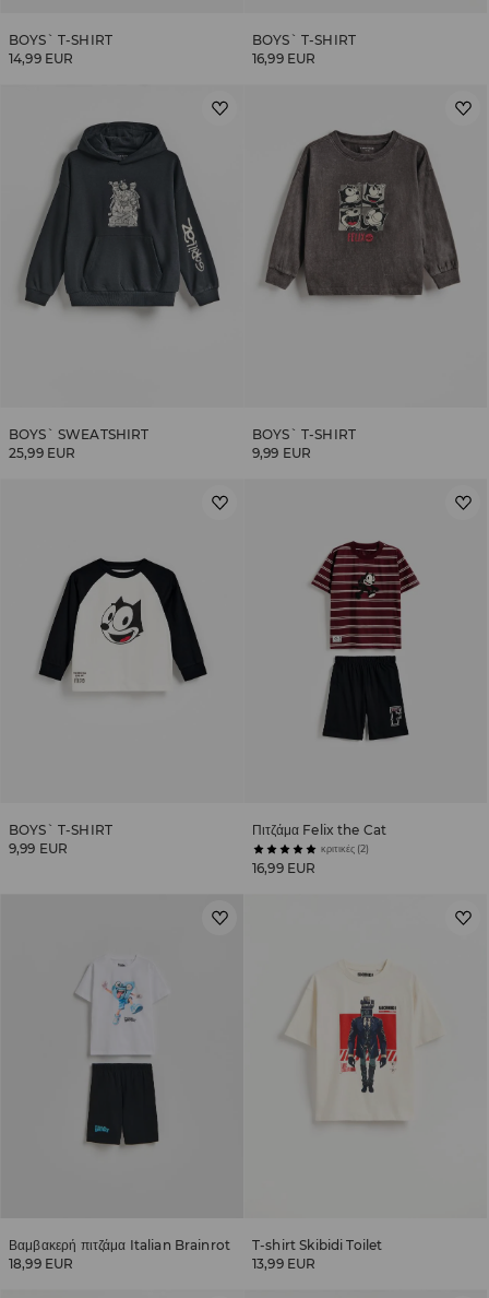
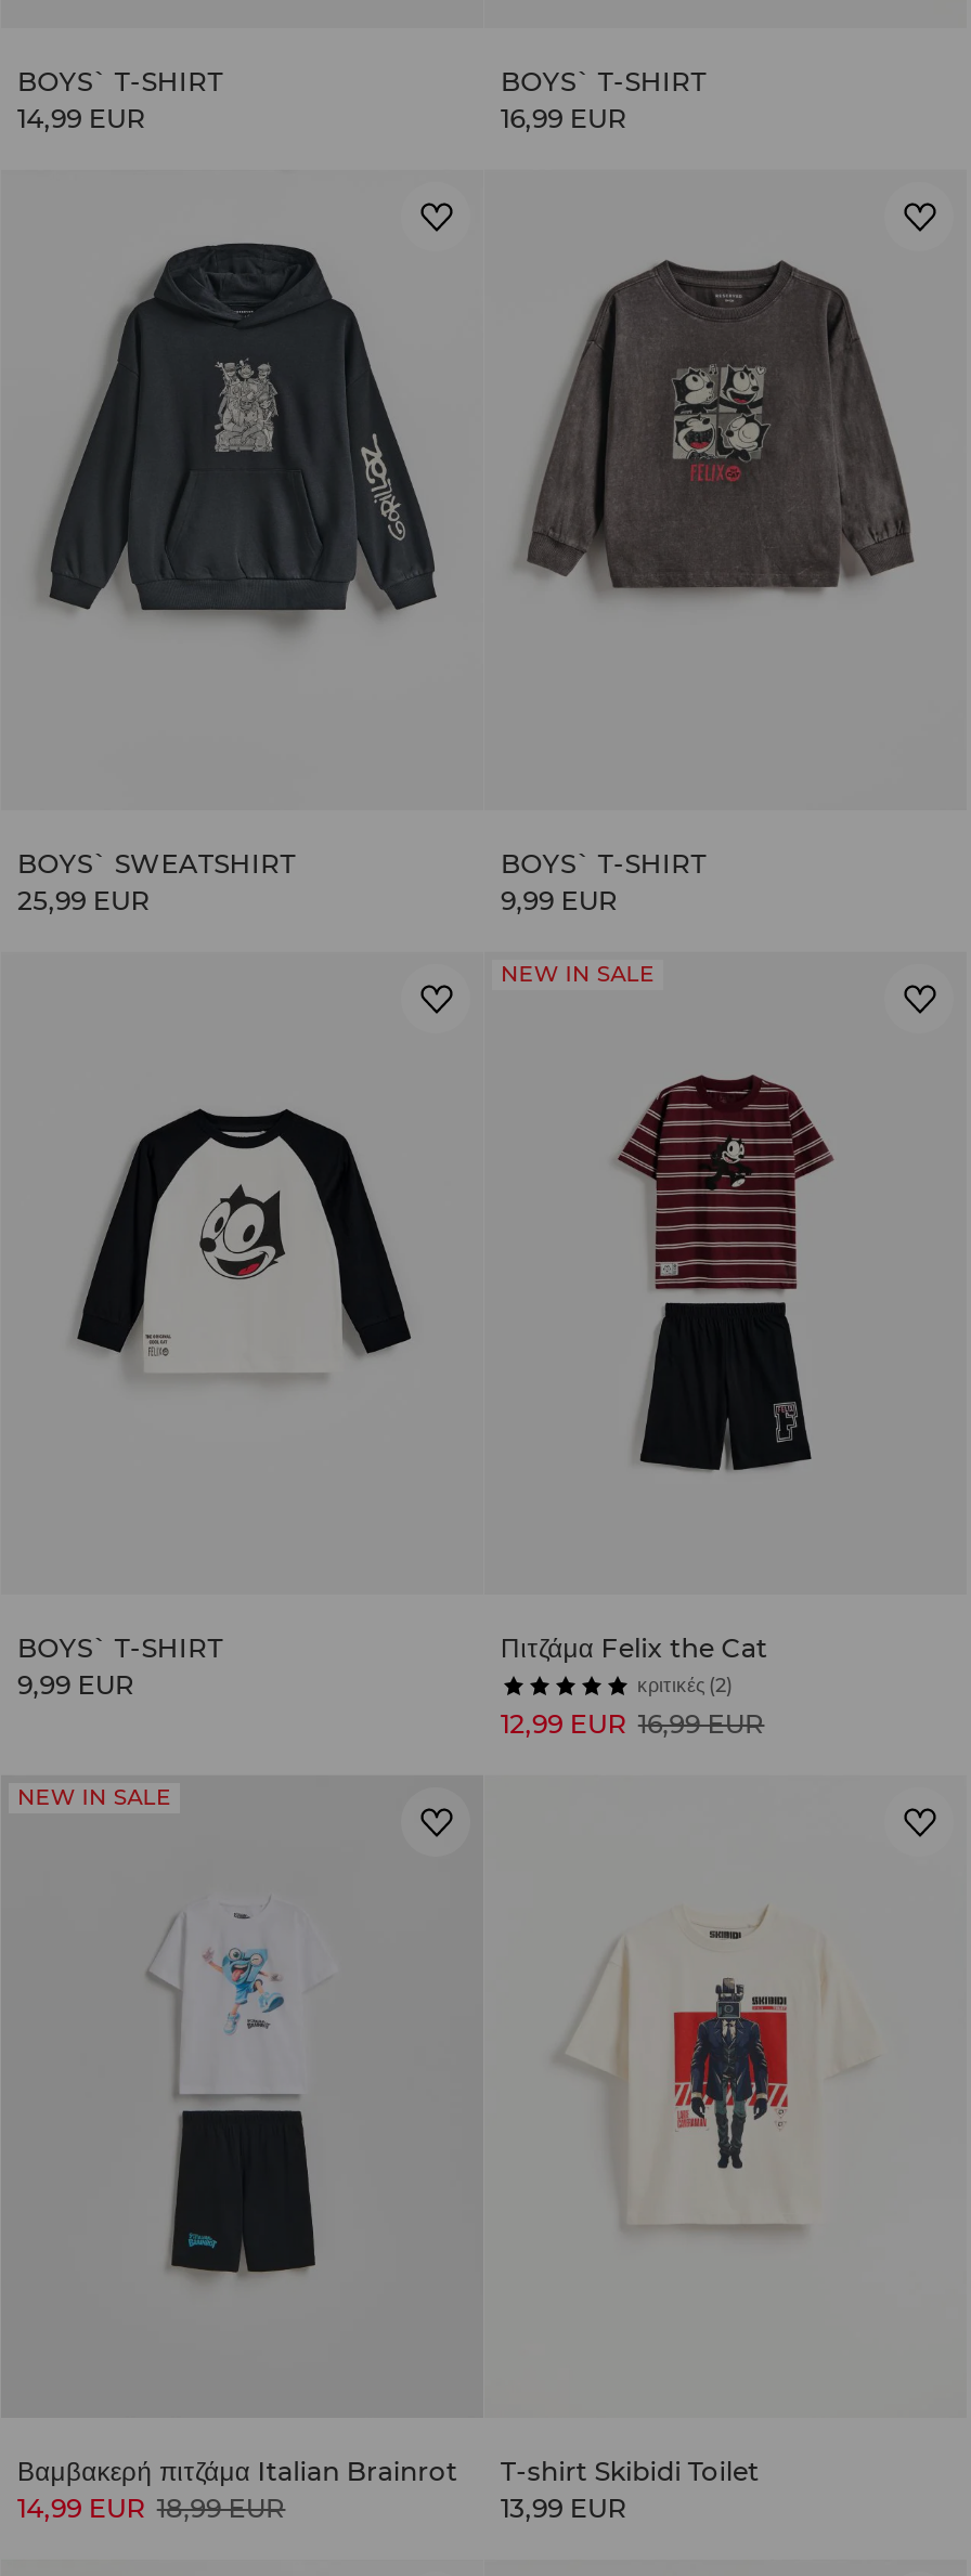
+ NEW IN SALE

- 16,99 EUR
+ 12,99 EUR 16,99 EUR
+ NEW IN SALE

- 18,99 EUR
+ 14,99 EUR 18,99 EUR
